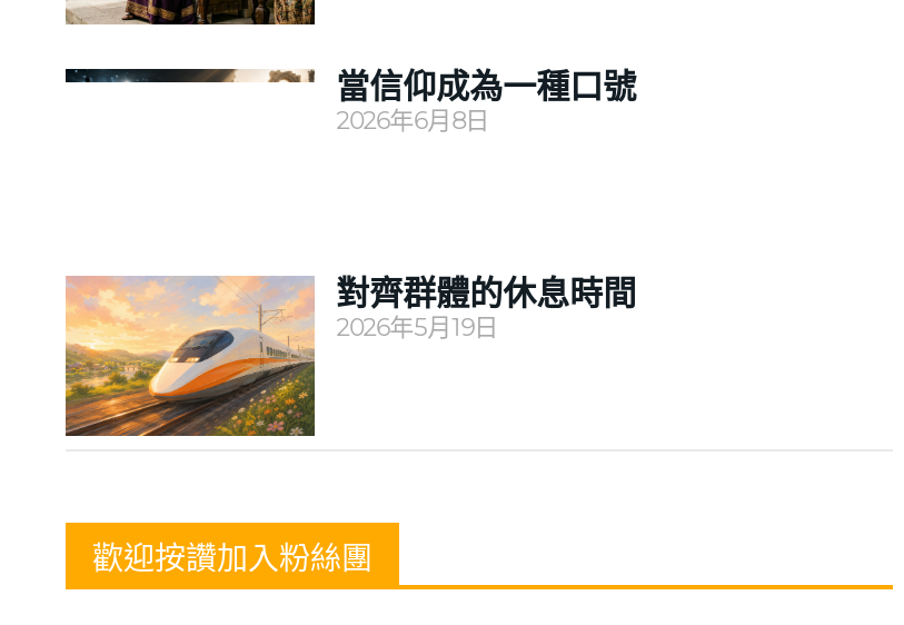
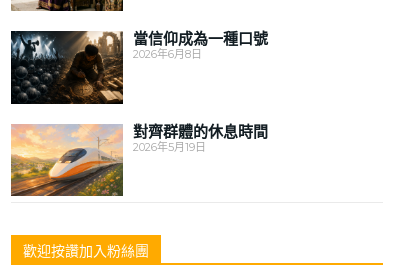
+ [image]
